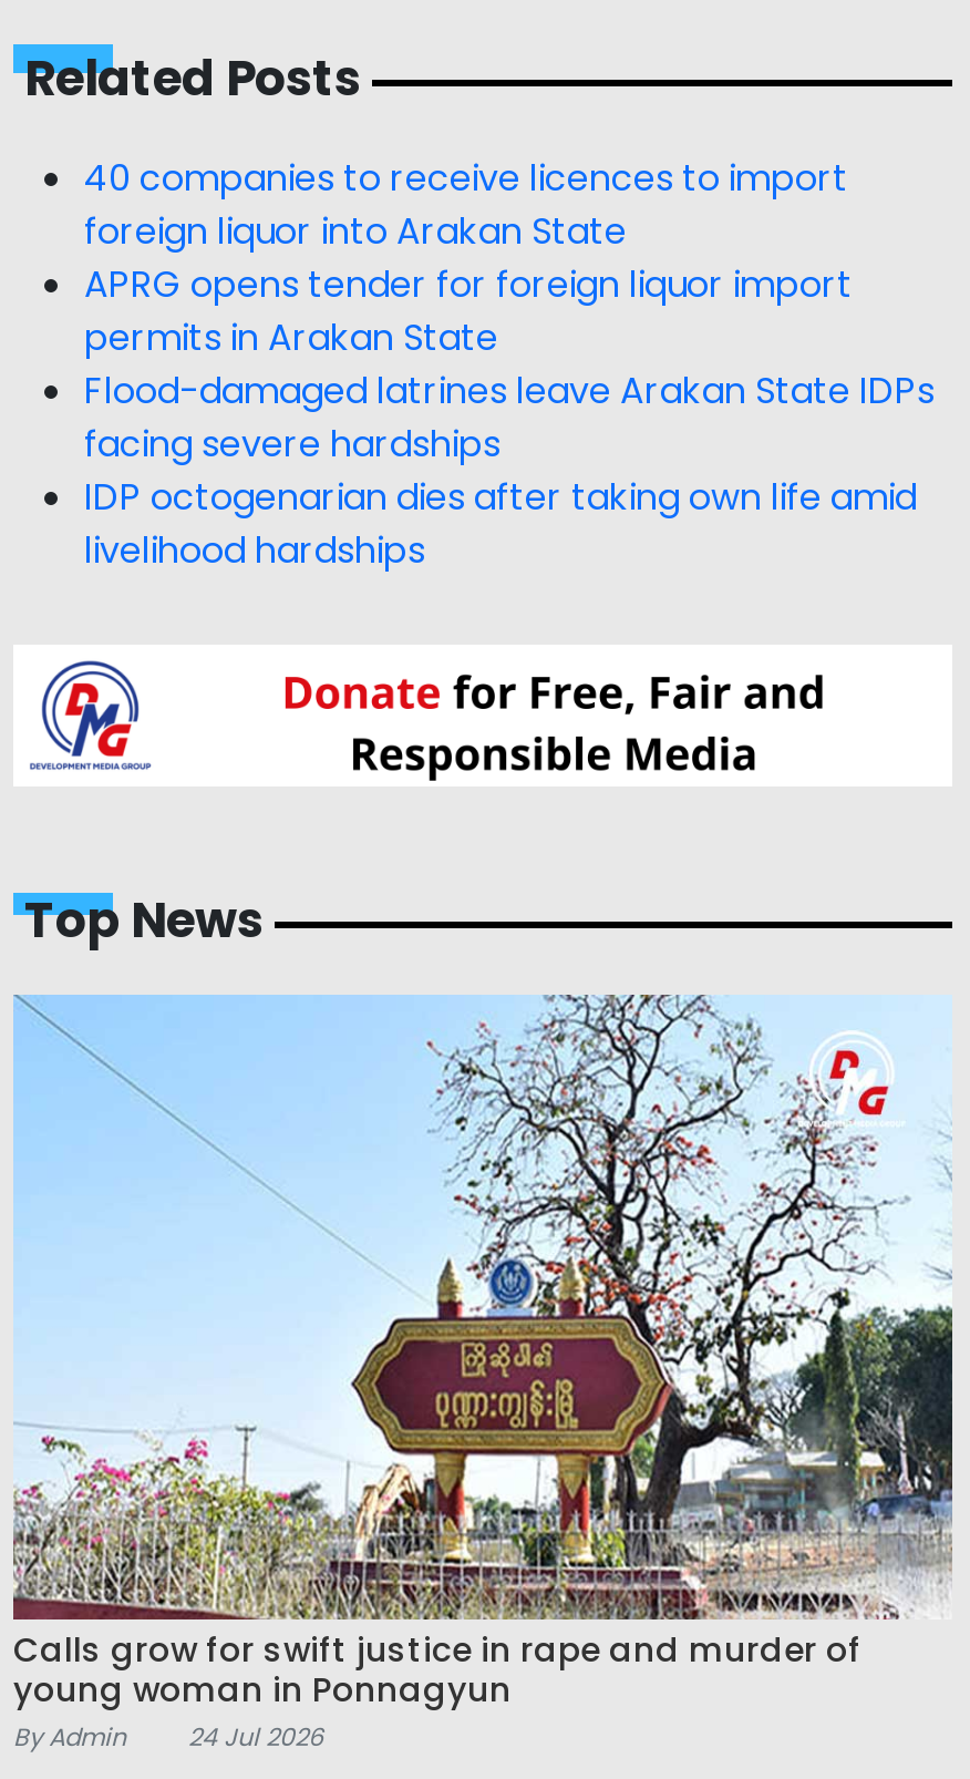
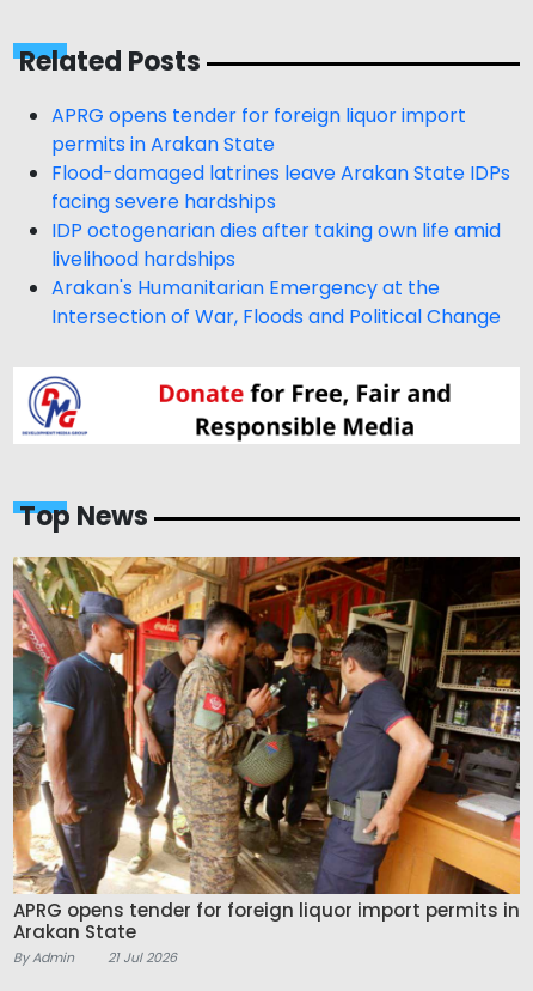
- 40 companies to receive licences to import
- foreign liquor into Arakan State

moved up: APRG opens tender for foreign liquor import | permits in Arakan State | Flood-damaged latrines leave Arakan State IDPs | facing severe hardships | IDP octogenarian dies after taking own life amid | livelihood hardships

+ Arakan's Humanitarian Emergency at the
+ Intersection of War, Floods and Political Change

- [image]
- Calls grow for swift justice in rape and murder of
- young woman in Ponnagyun
+ [image]
+ APRG opens tender for foreign liquor import permits in
+ Arakan State

- By Admin 24 Jul 2026
+ By Admin 21 Jul 2026
